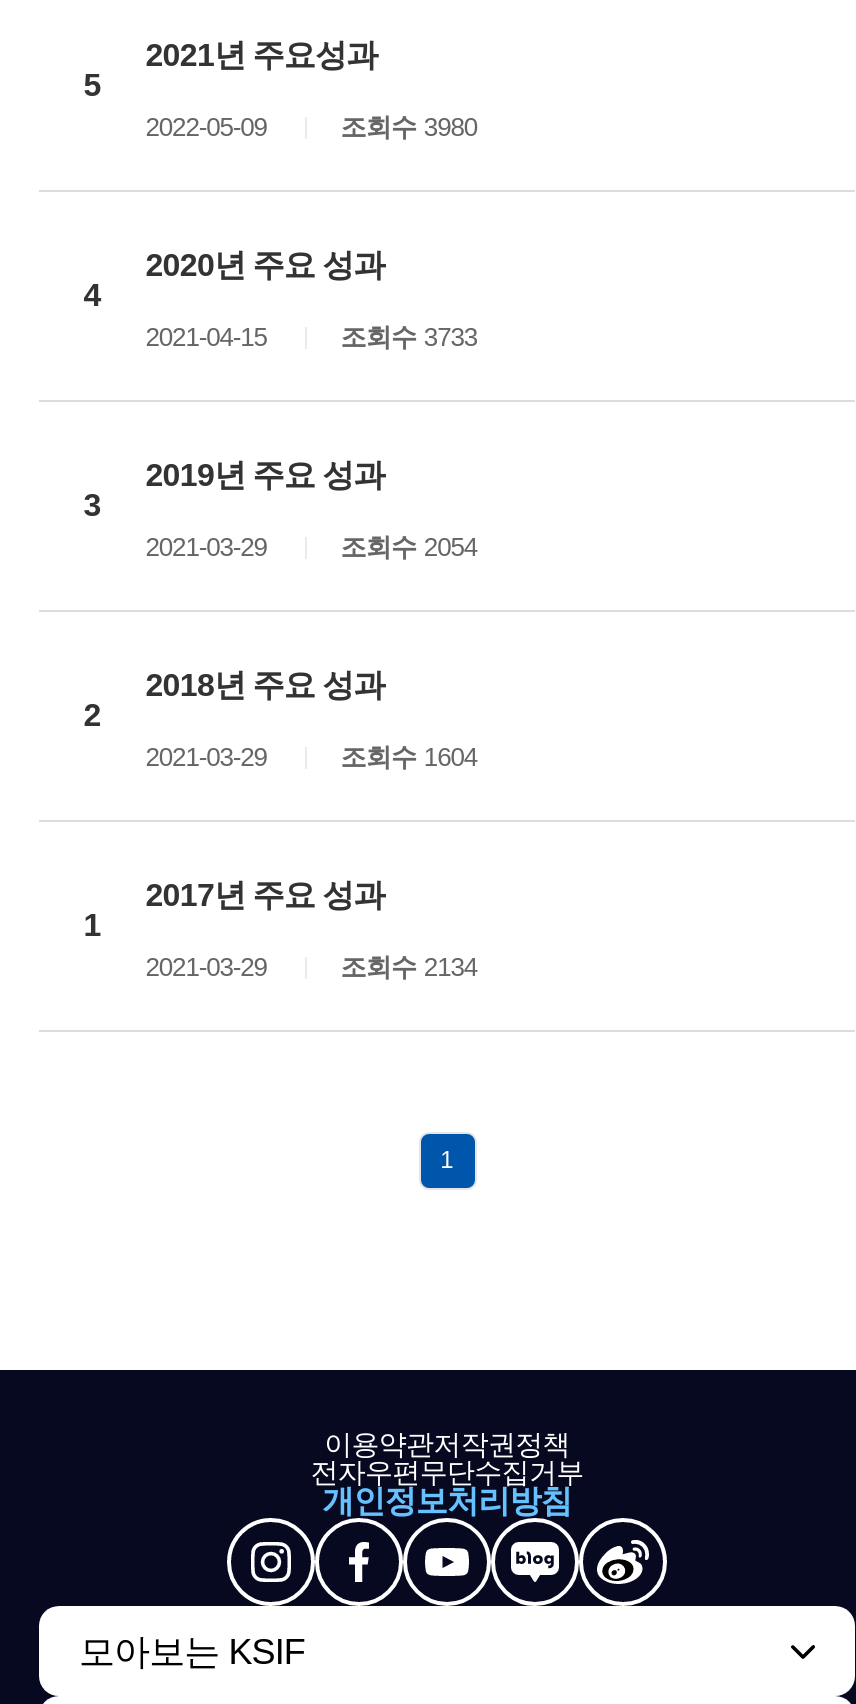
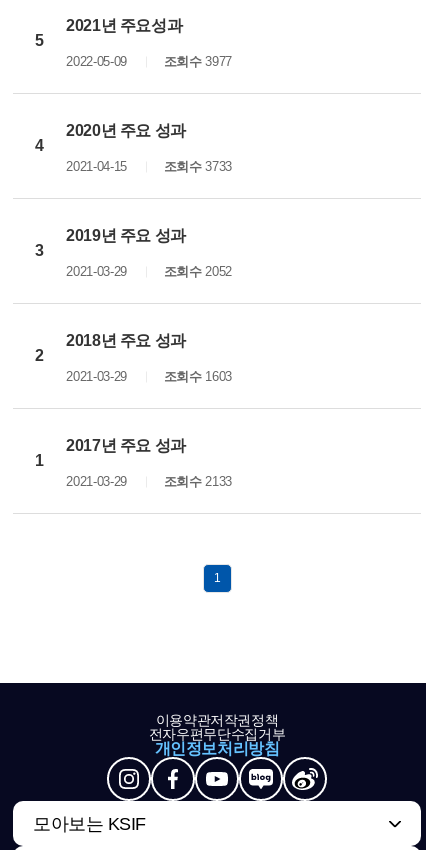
- 조회수 3980
+ 조회수 3977

- 조회수 2054
+ 조회수 2052

- 조회수 1604
+ 조회수 1603

- 조회수 2134
+ 조회수 2133
